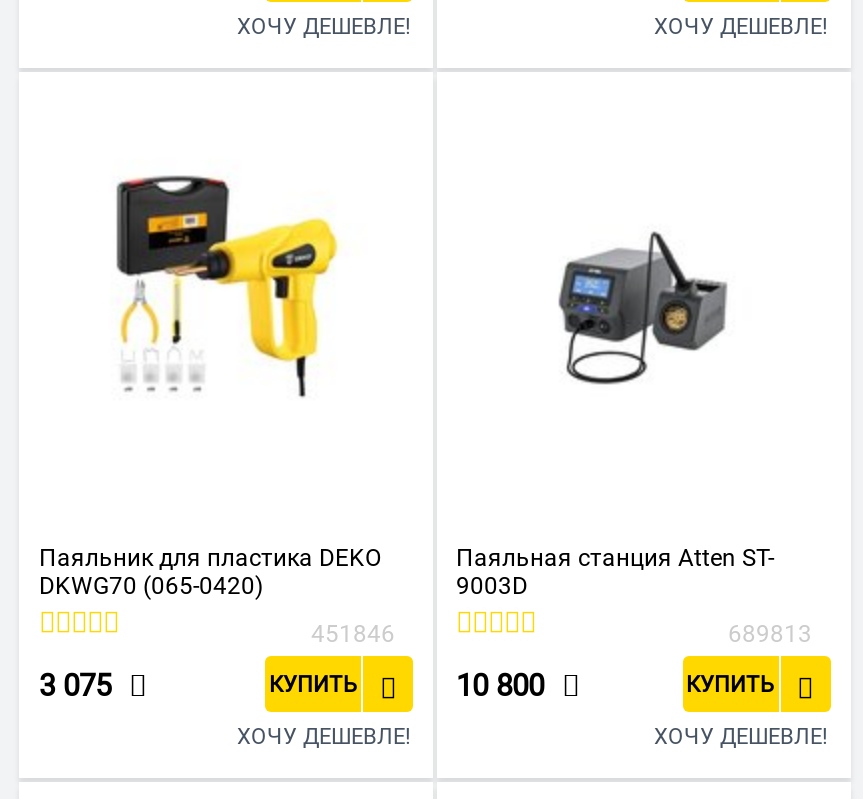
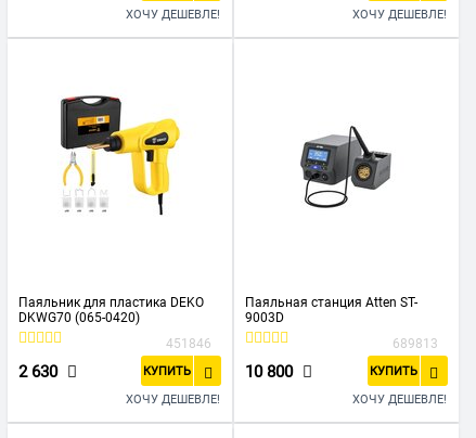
- 3 075
+ 2 630
